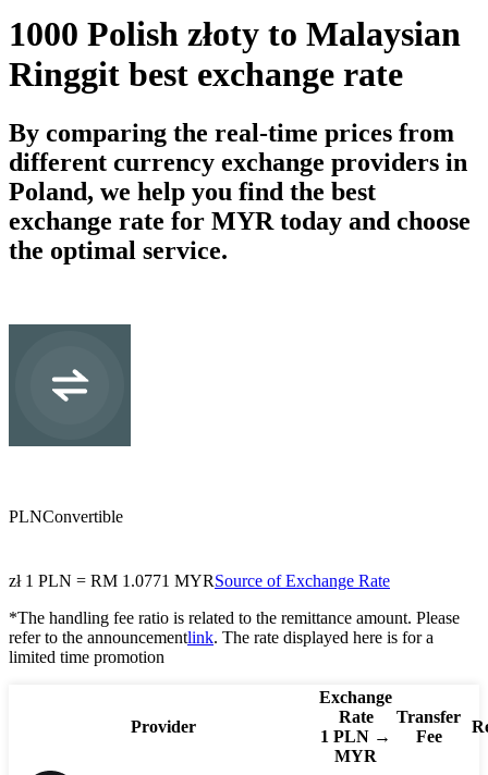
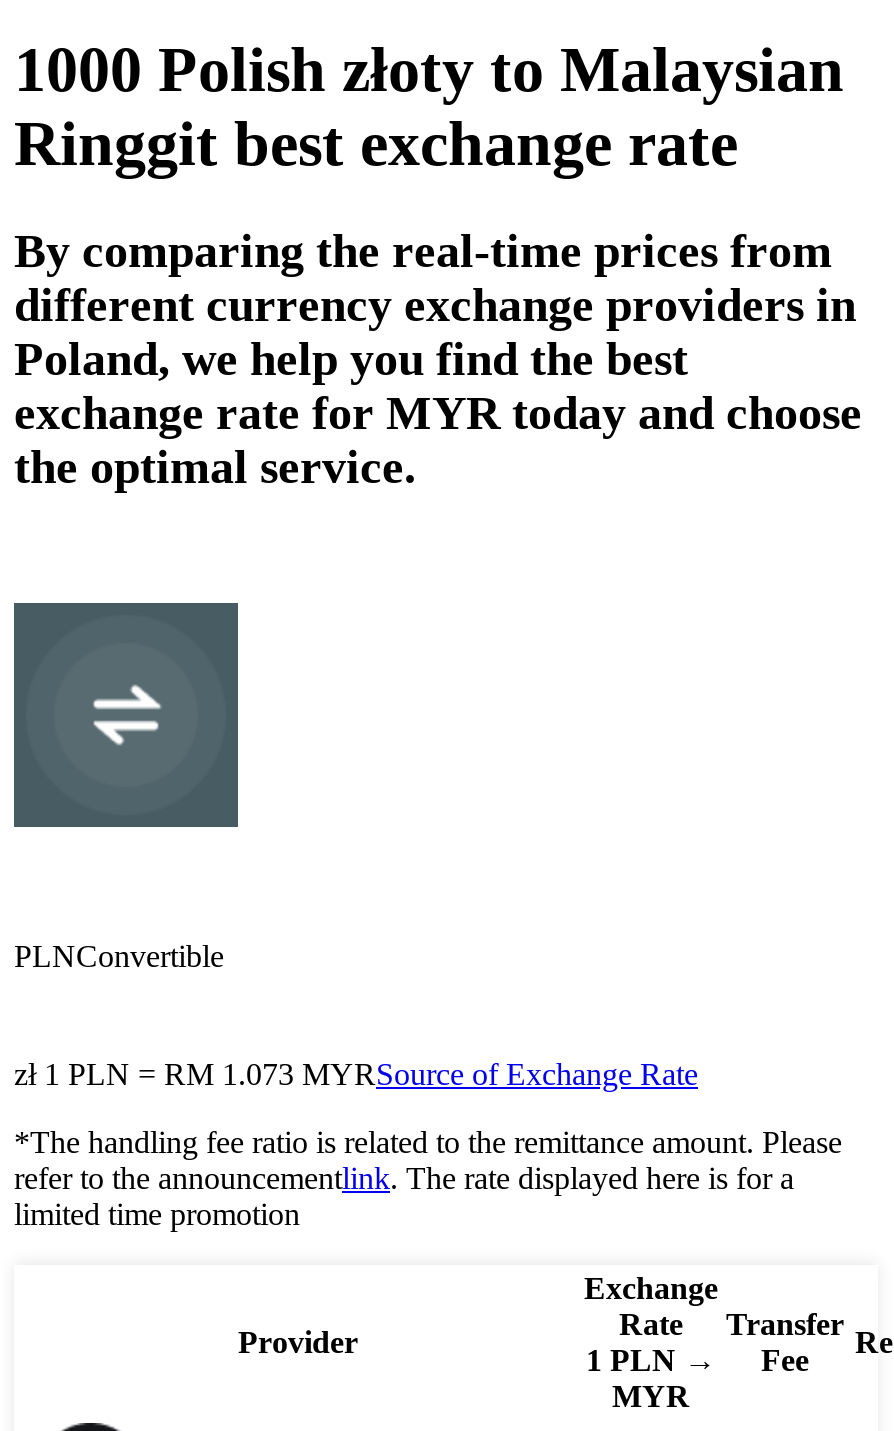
- zł 1 PLN = RM 1.0771 MYR Source of Exchange Rate
+ zł 1 PLN = RM 1.073 MYR Source of Exchange Rate
